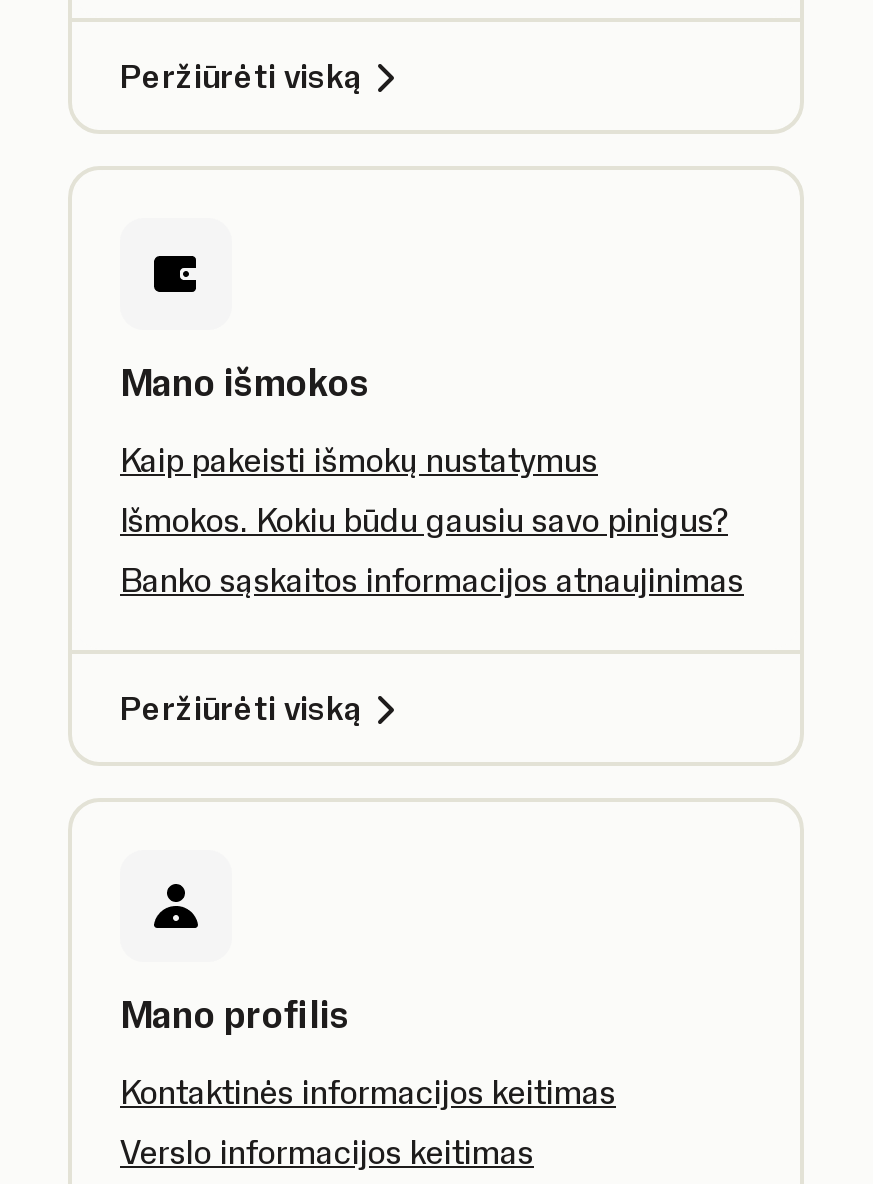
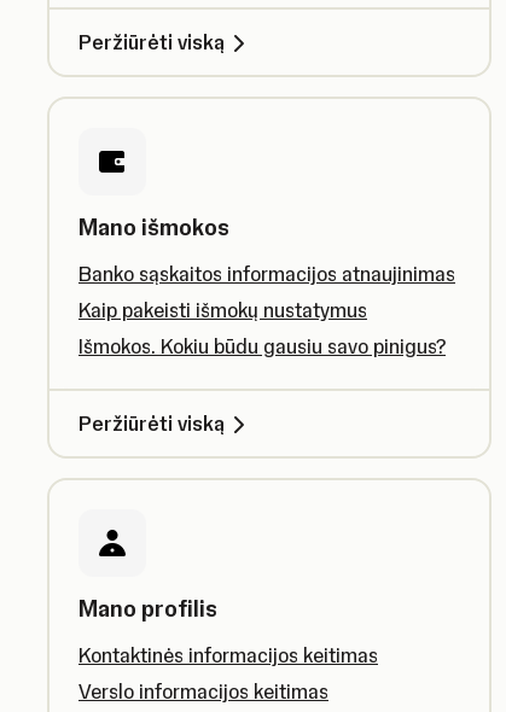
moved down: Kaip pakeisti išmokų nustatymus | Išmokos. Kokiu būdu gausiu savo pinigus?

moved up: Banko sąskaitos informacijos atnaujinimas
